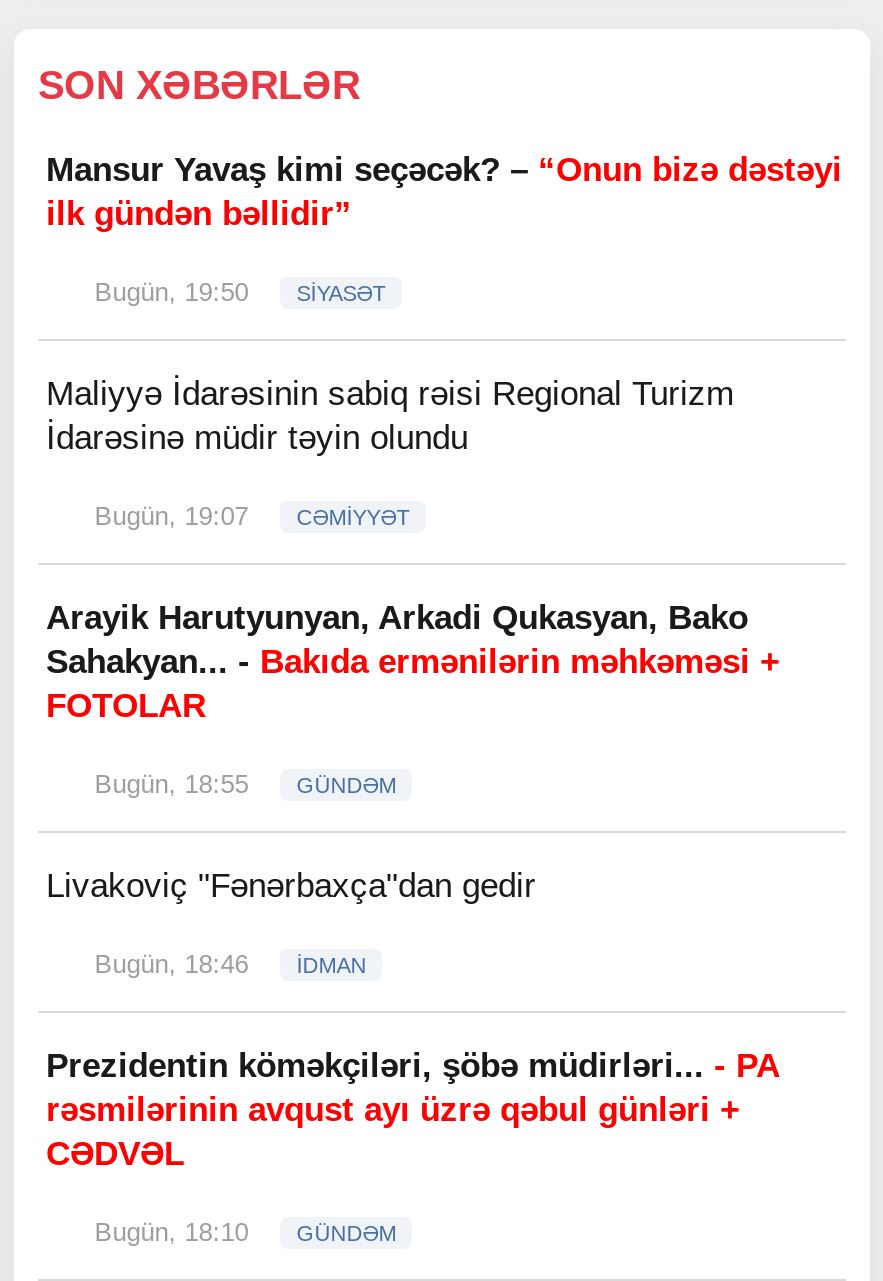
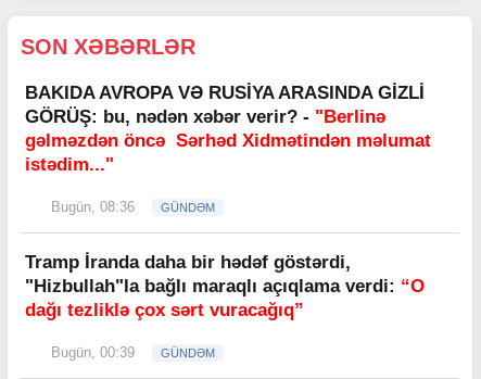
- Mansur Yavaş kimi seçəcək? – “Onun bizə dəstəyi
- ilk gündən bəllidir”
- Bugün, 19:50
- SİYASƏT
- Maliyyə İdarəsinin sabiq rəisi Regional Turizm
- İdarəsinə müdir təyin olundu
- Bugün, 19:07
- CƏMİYYƏT
- Arayik Harutyunyan, Arkadi Qukasyan, Bako
- Sahakyan... - Bakıda ermənilərin məhkəməsi +
- FOTOLAR
- Bugün, 18:55
+ BAKIDA AVROPA VƏ RUSİYA ARASINDA GİZLİ
+ GÖRÜŞ: bu, nədən xəbər verir? - "Berlinə
+ gəlməzdən öncə Sərhəd Xidmətindən məlumat
+ istədim..."
+ Bugün, 08:36

- Livakoviç "Fənərbaxça"dan gedir
- Bugün, 18:46
- İDMAN
- Prezidentin köməkçiləri, şöbə müdirləri... - PA
- rəsmilərinin avqust ayı üzrə qəbul günləri +
- CƏDVƏL
- Bugün, 18:10
+ Tramp İranda daha bir hədəf göstərdi,
+ "Hizbullah"la bağlı maraqlı açıqlama verdi: “O
+ dağı tezliklə çox sərt vuracağıq”
+ Bugün, 00:39
